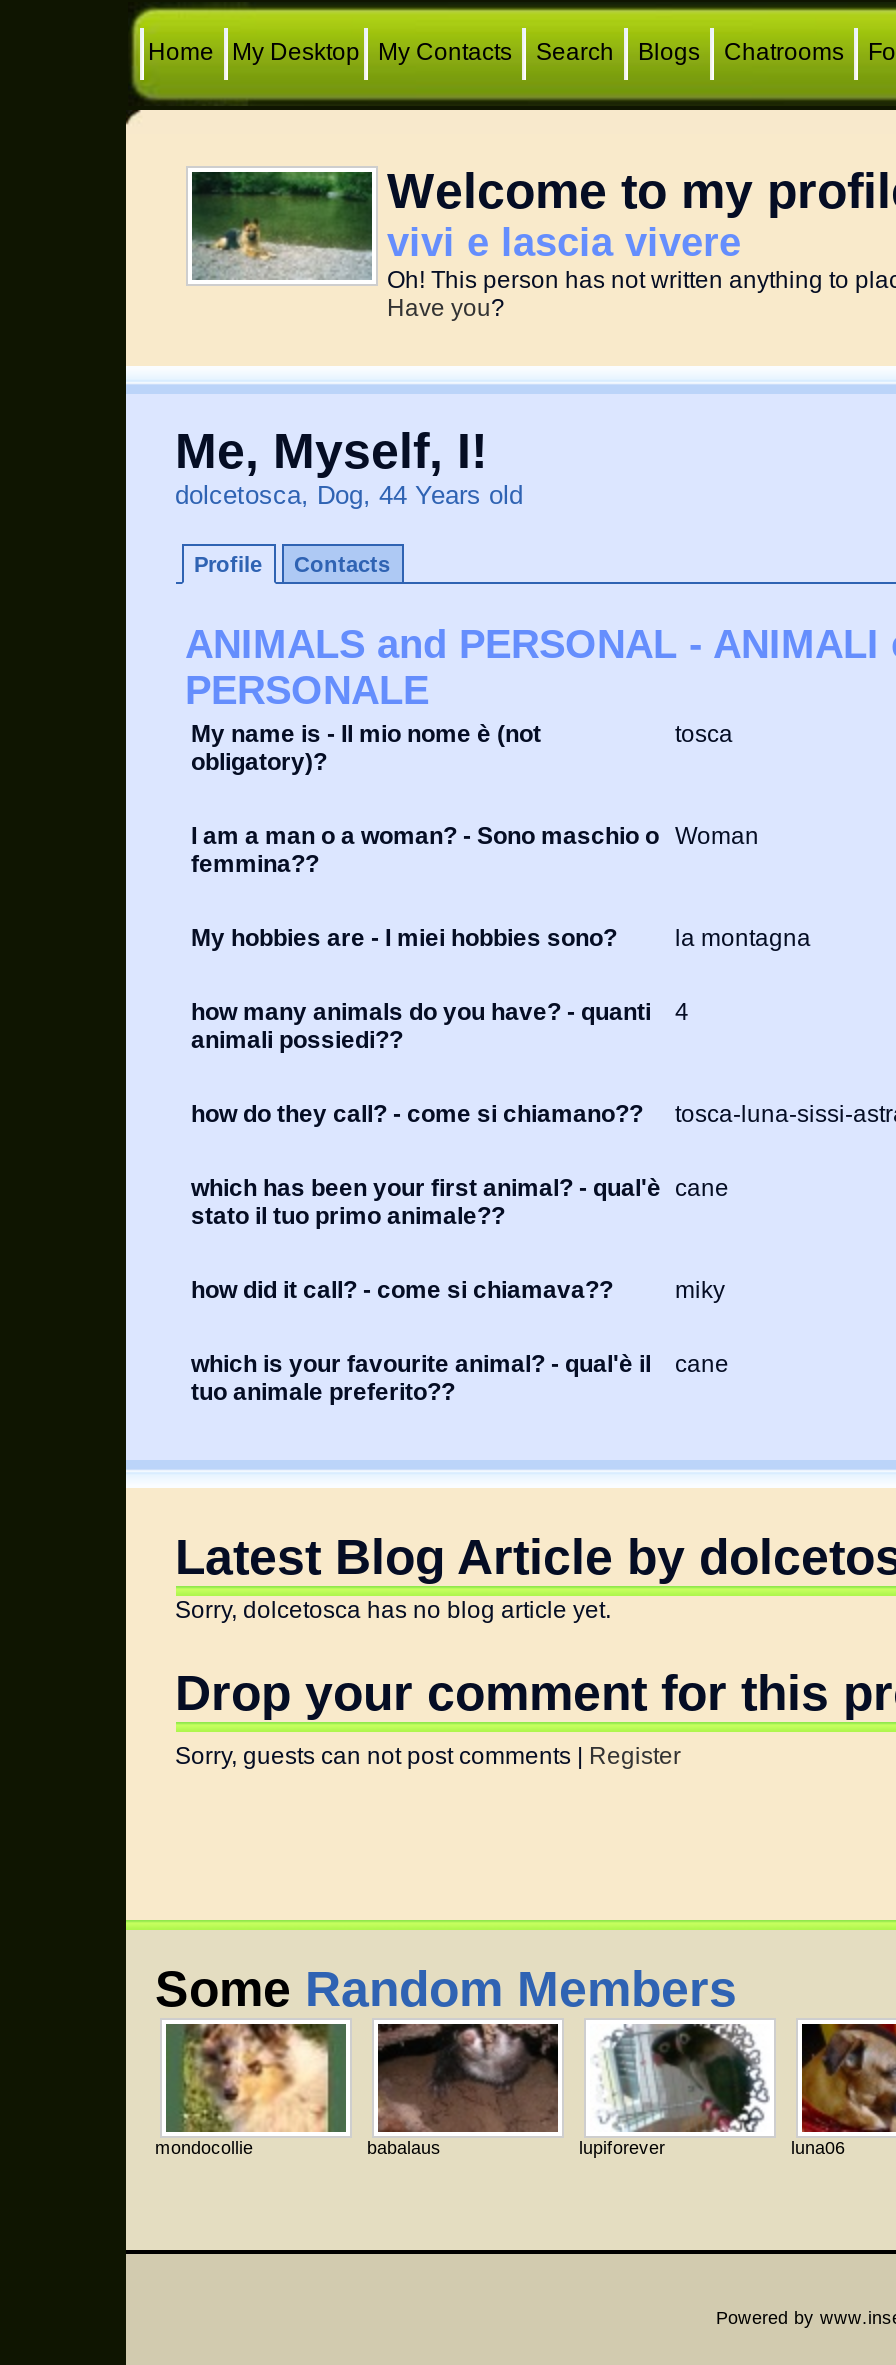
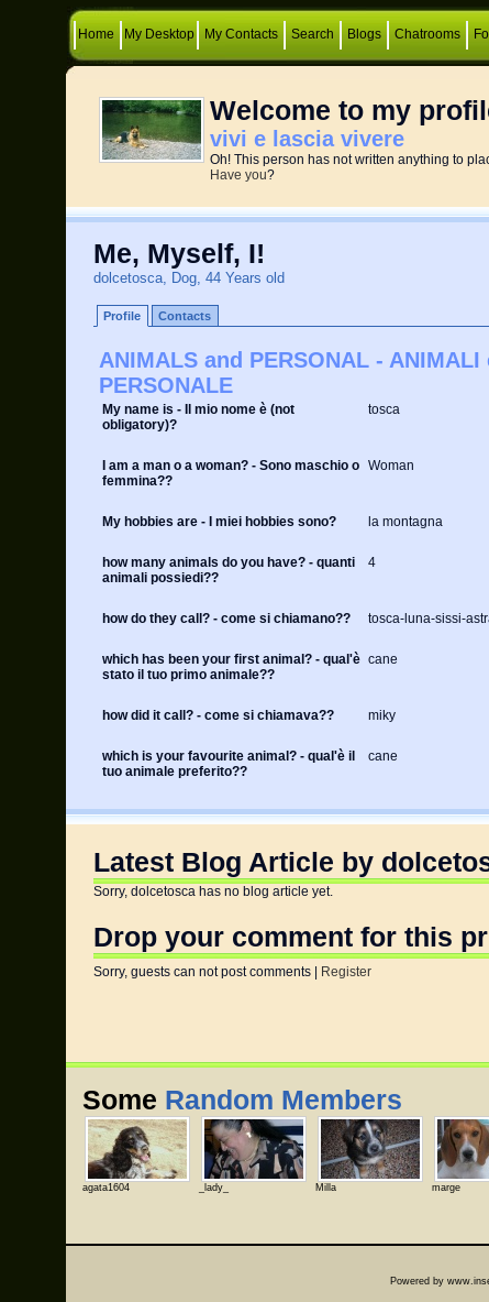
- [image]
- mondocollie
- babalaus
- lupiforever
- luna06
+ [image]
+ agata1604
+ _lady_
+ Milla
+ marge

- [image]
+ [image]

- [image]
+ [image]

- [image]
+ [image]
